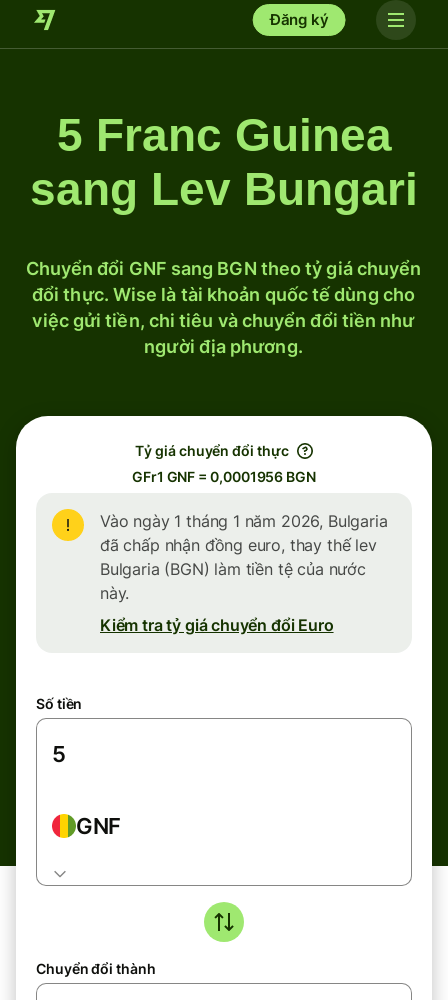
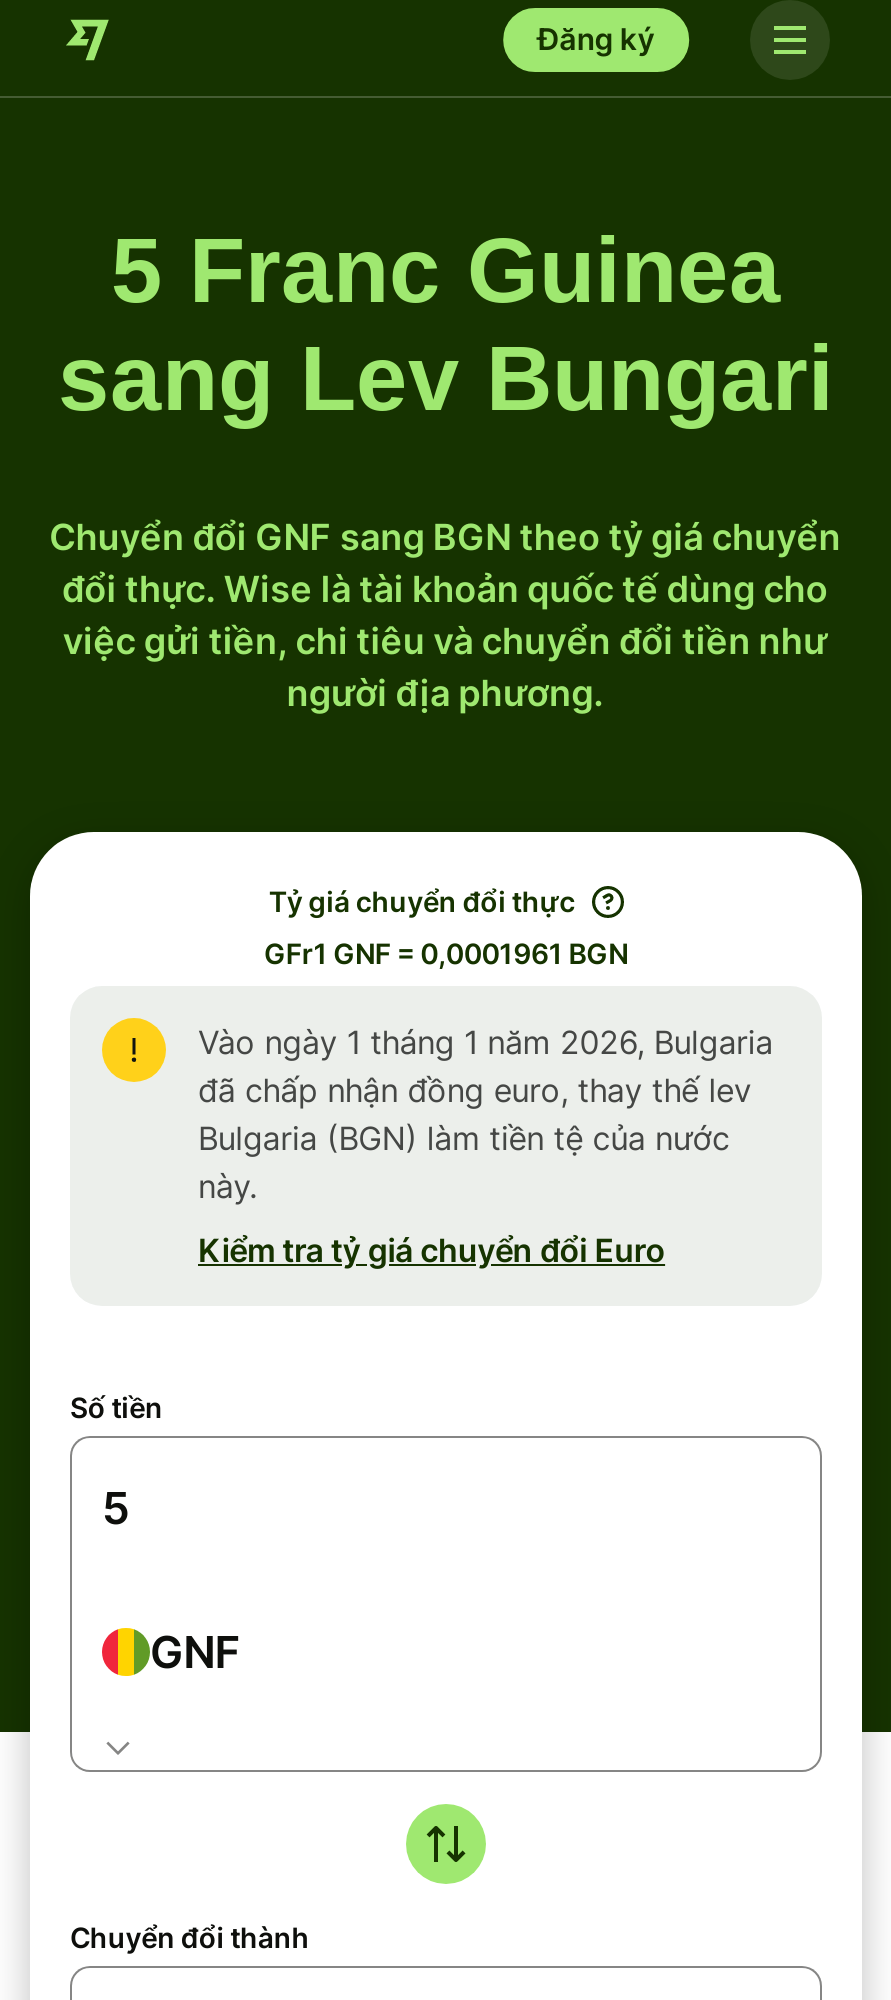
- GFr1 GNF = 0,0001956 BGN
+ GFr1 GNF = 0,0001961 BGN
